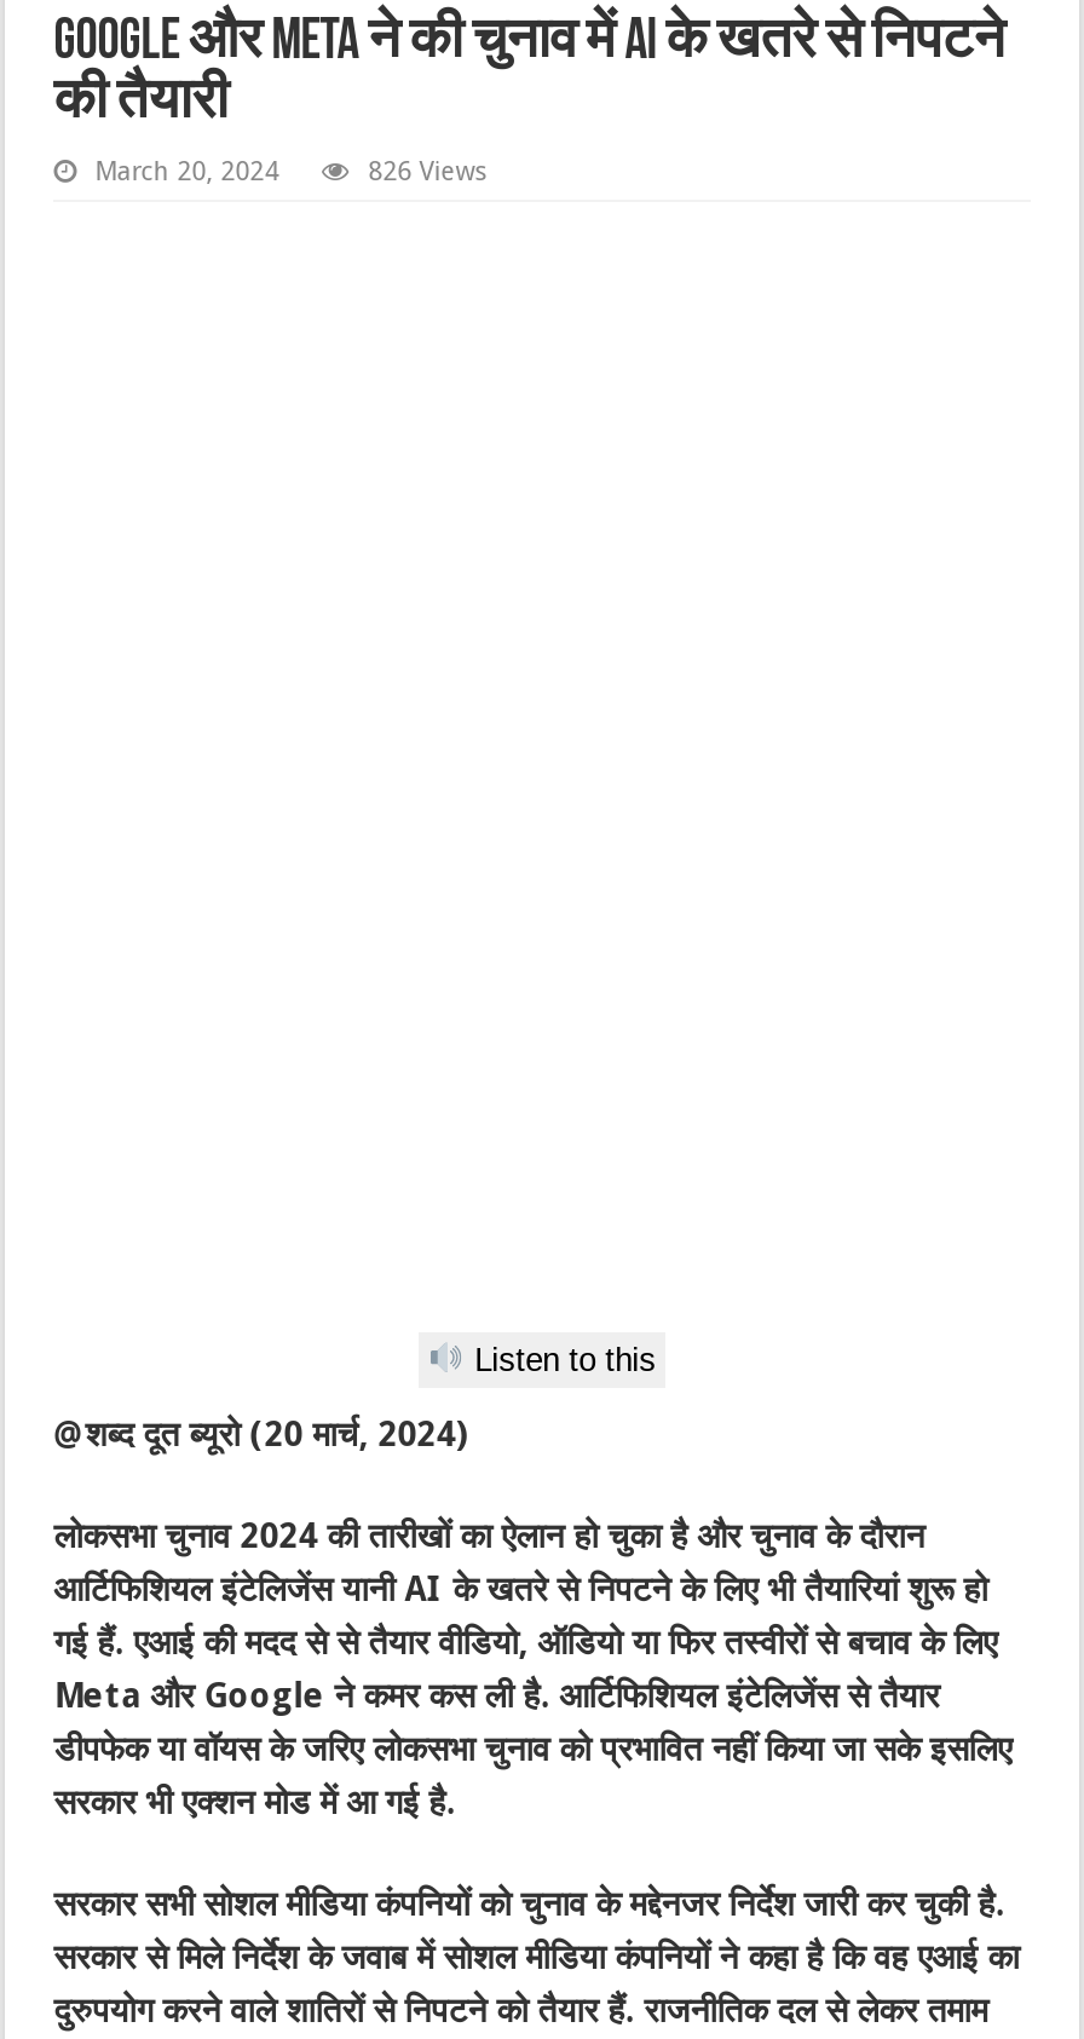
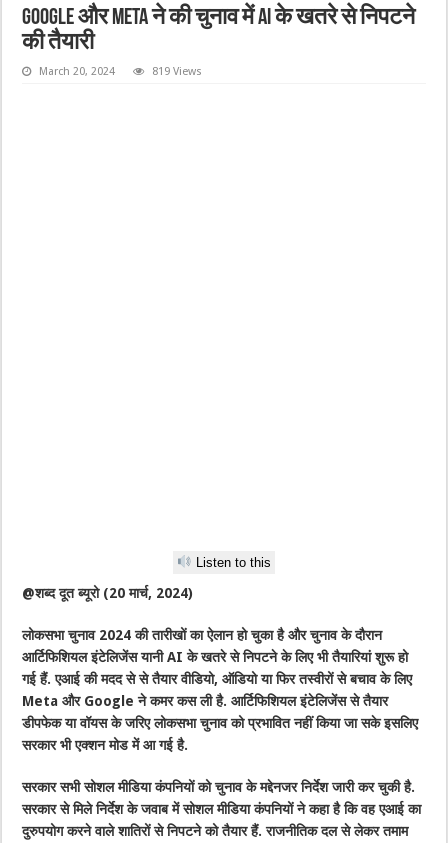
- 826 Views
+ 819 Views
